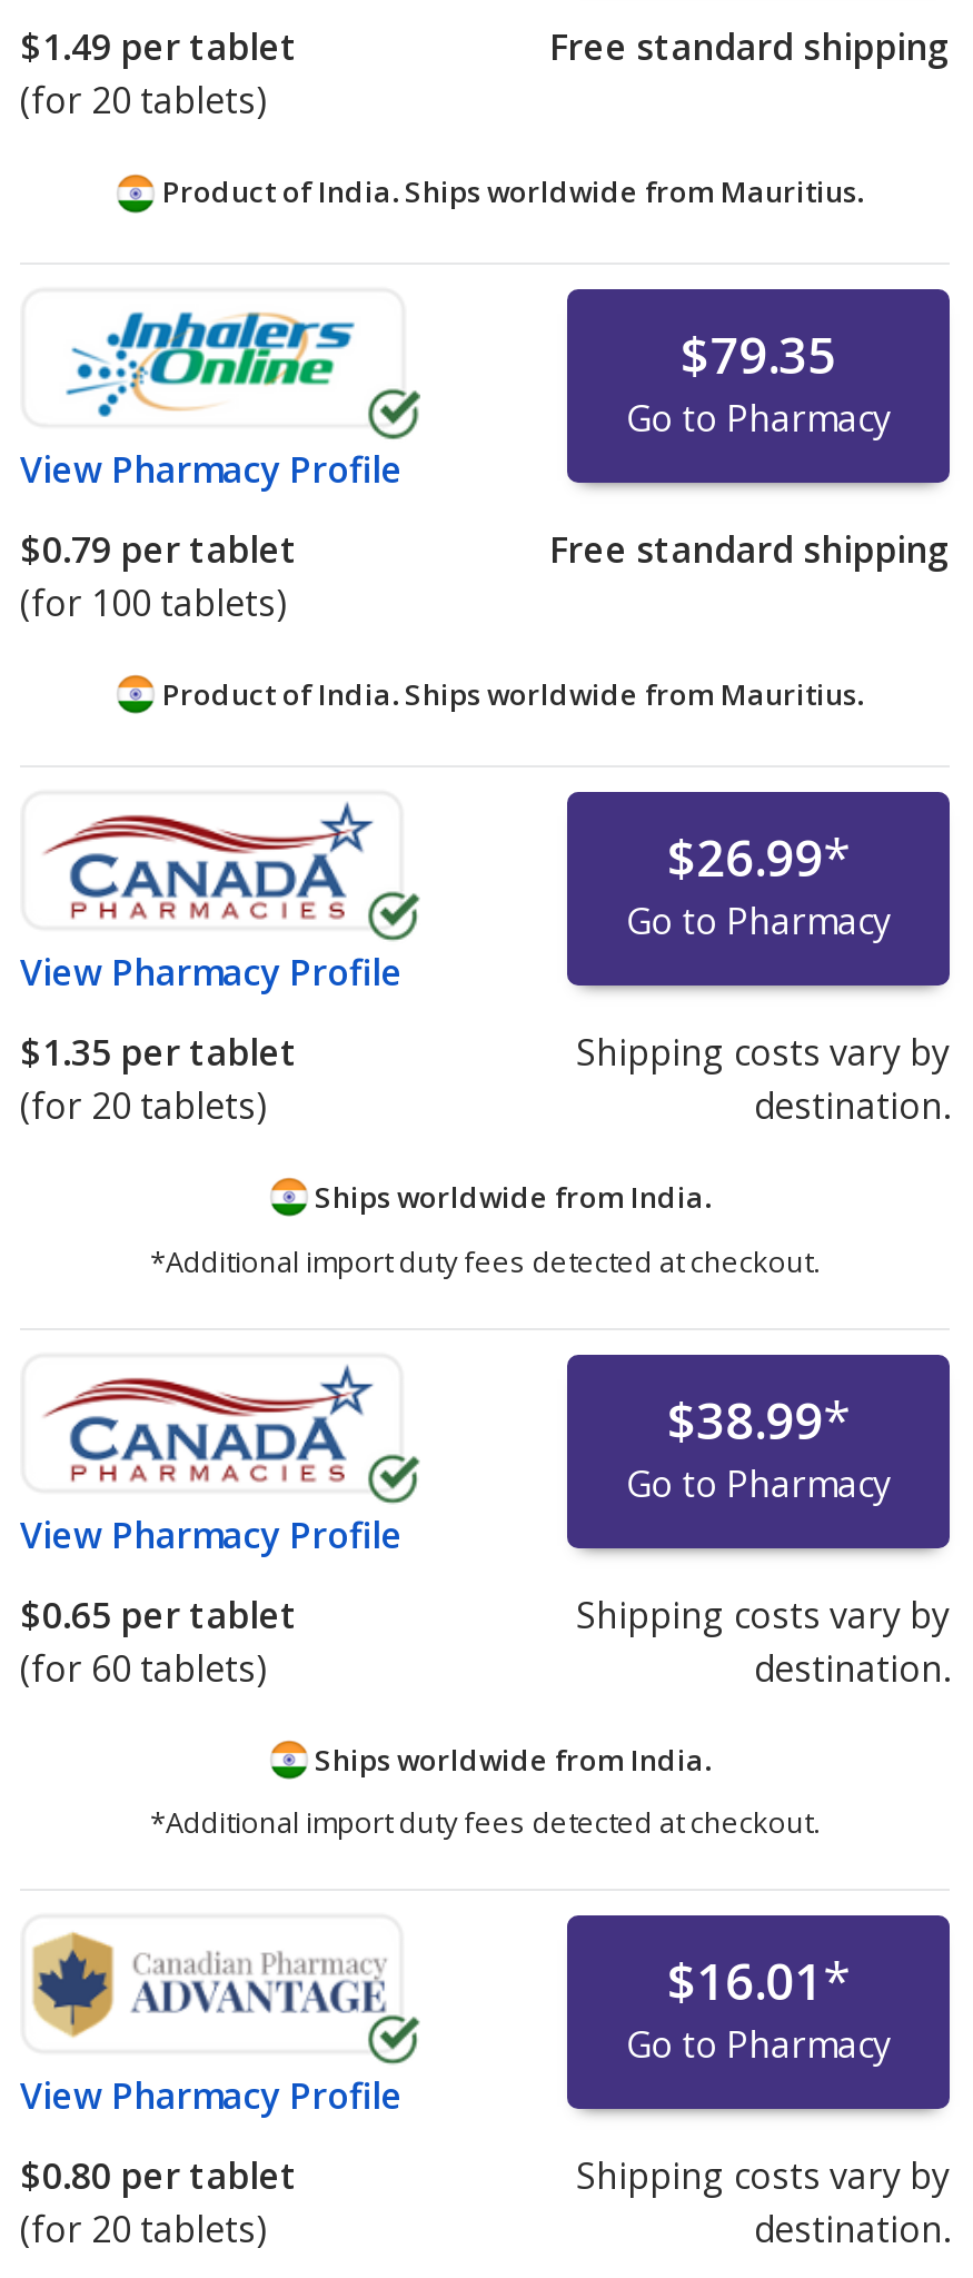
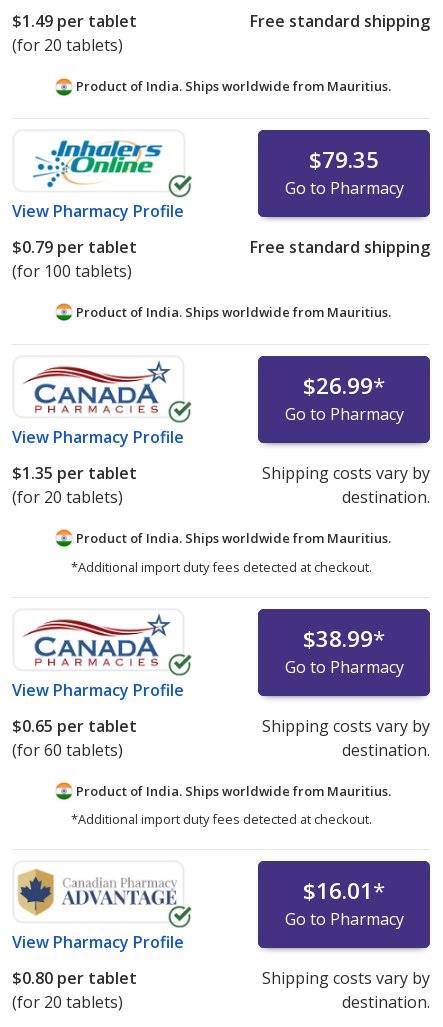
- Ships worldwide from India.
+ Product of India. Ships worldwide from Mauritius.

- Ships worldwide from India.
+ Product of India. Ships worldwide from Mauritius.
